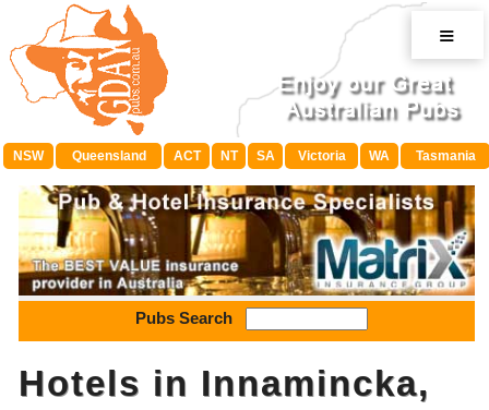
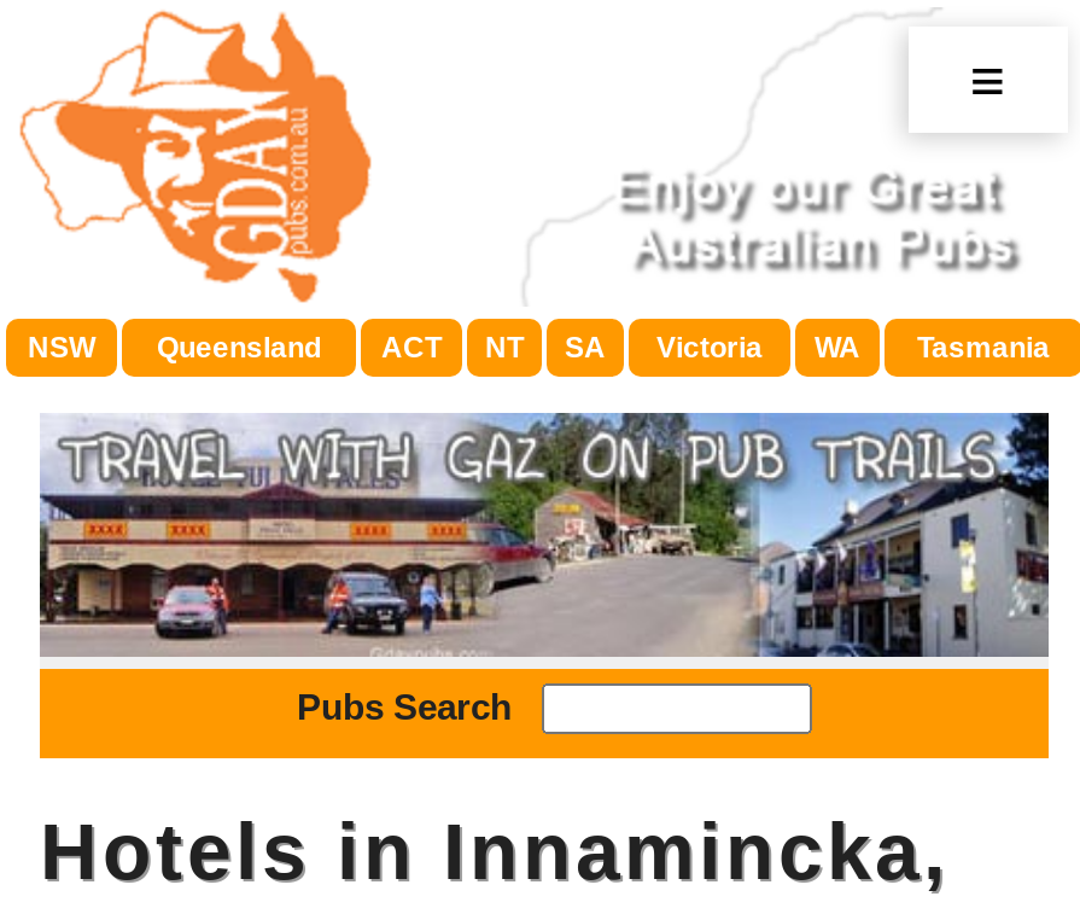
- [image]
+ [image]
